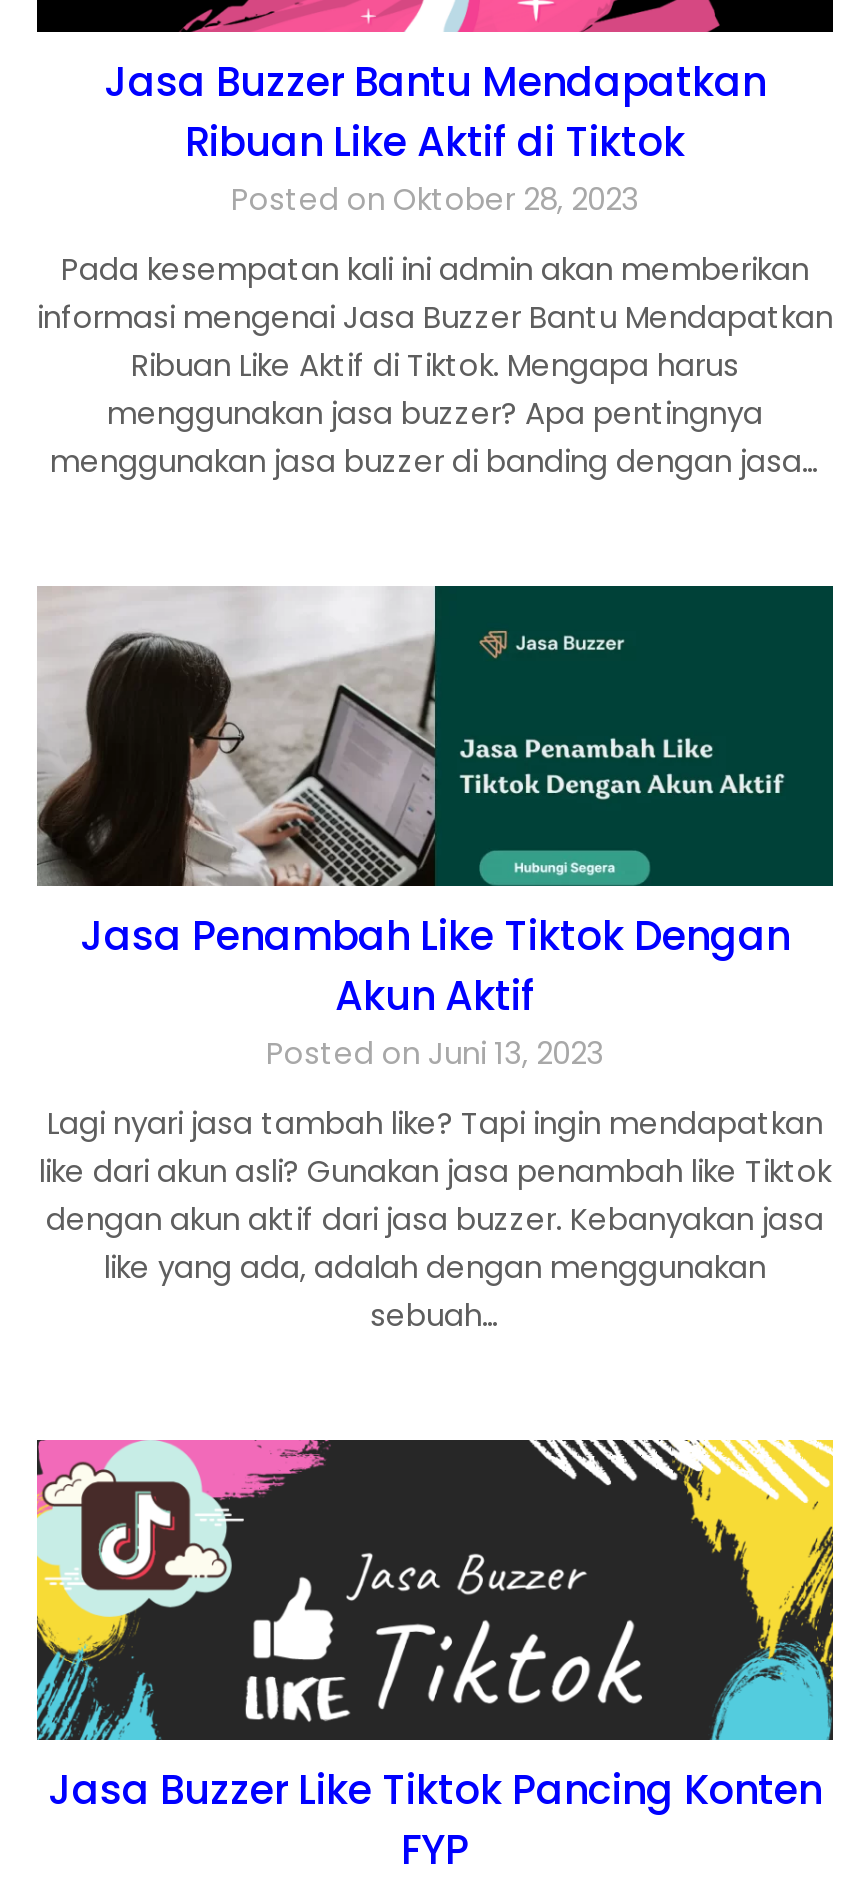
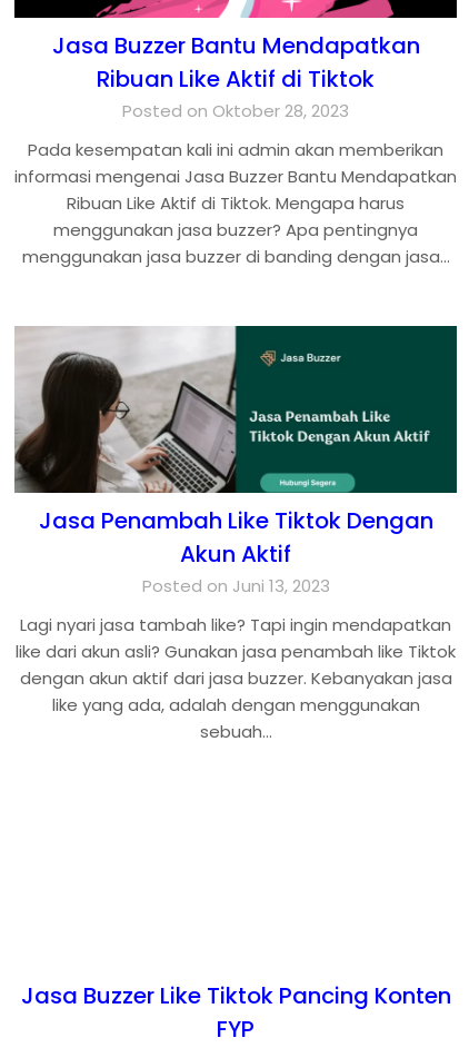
- [image]
